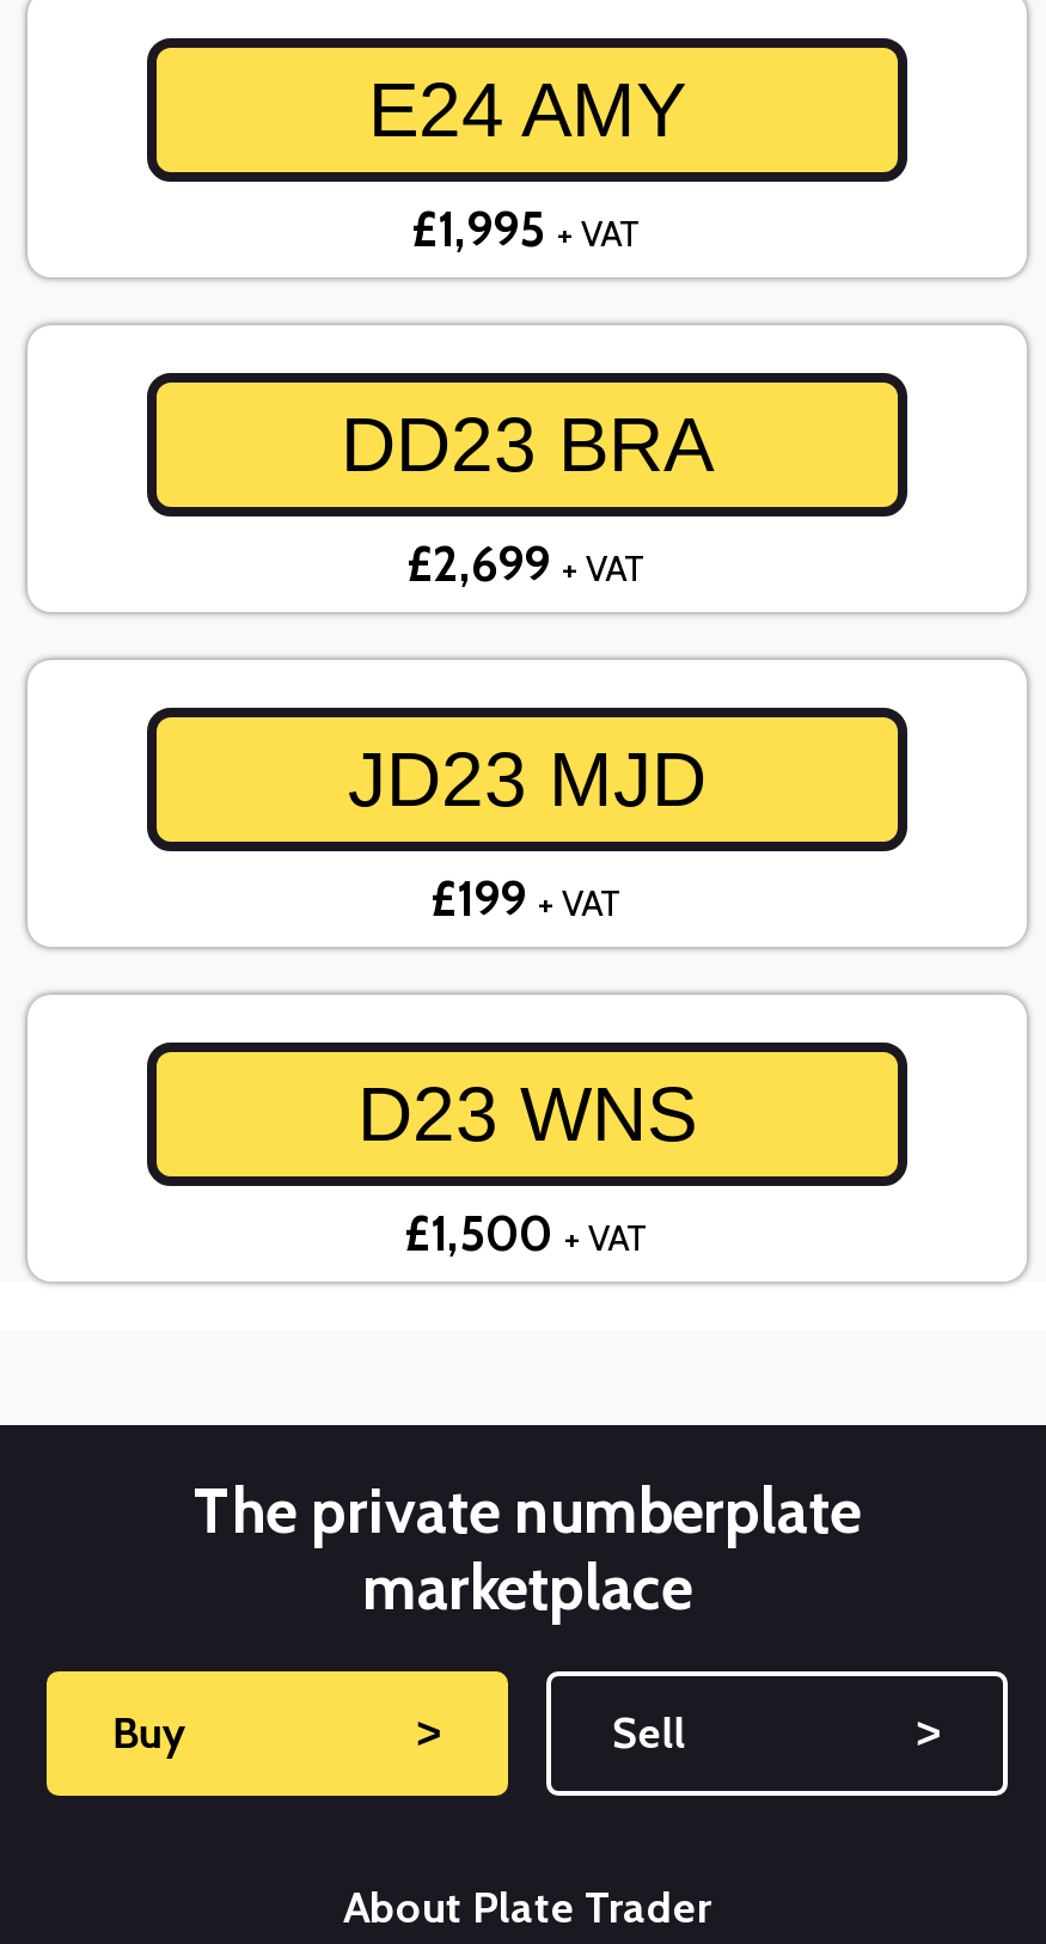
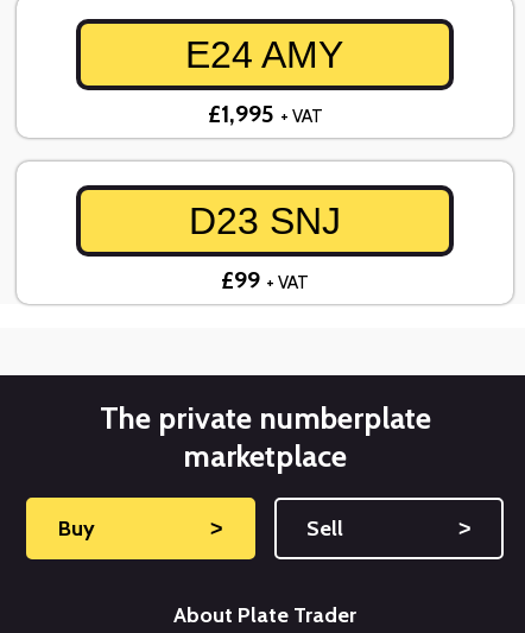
- DD23 BRA
- £2,699 + VAT
- JD23 MJD
- £199 + VAT
- D23 WNS
- £1,500 + VAT
+ D23 SNJ
+ £99 + VAT
